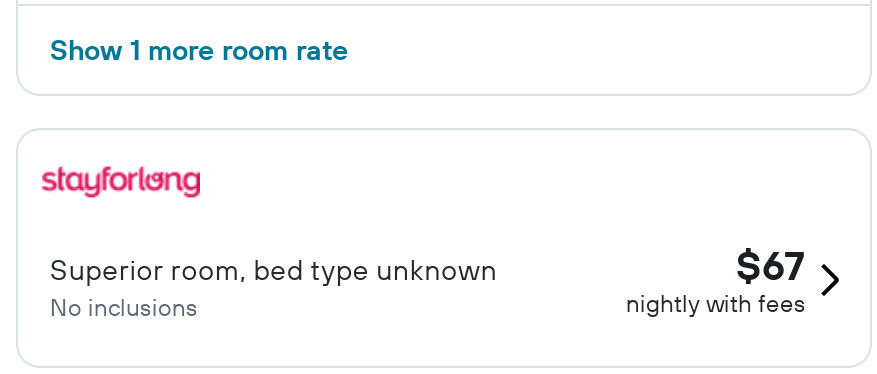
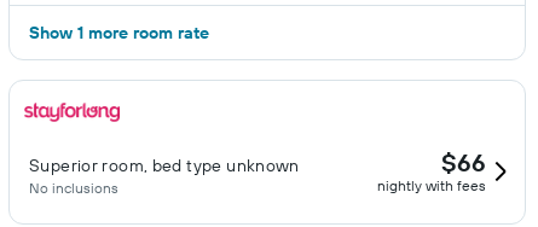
- $67
+ $66
